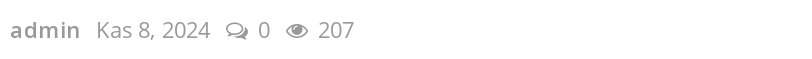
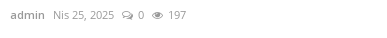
- admin Kas 8, 2024
+ admin Nis 25, 2025

- 207
+ 197
